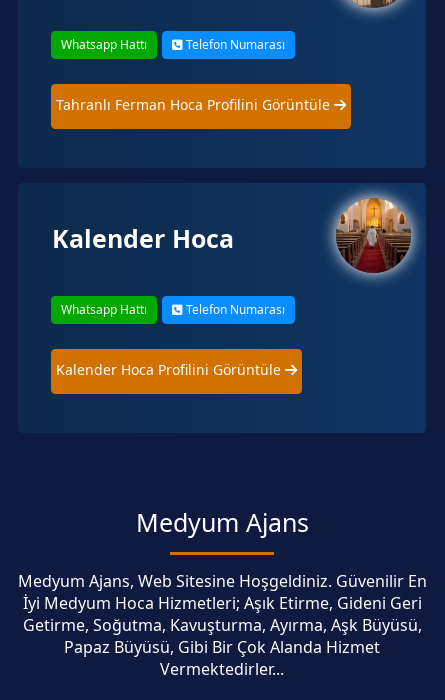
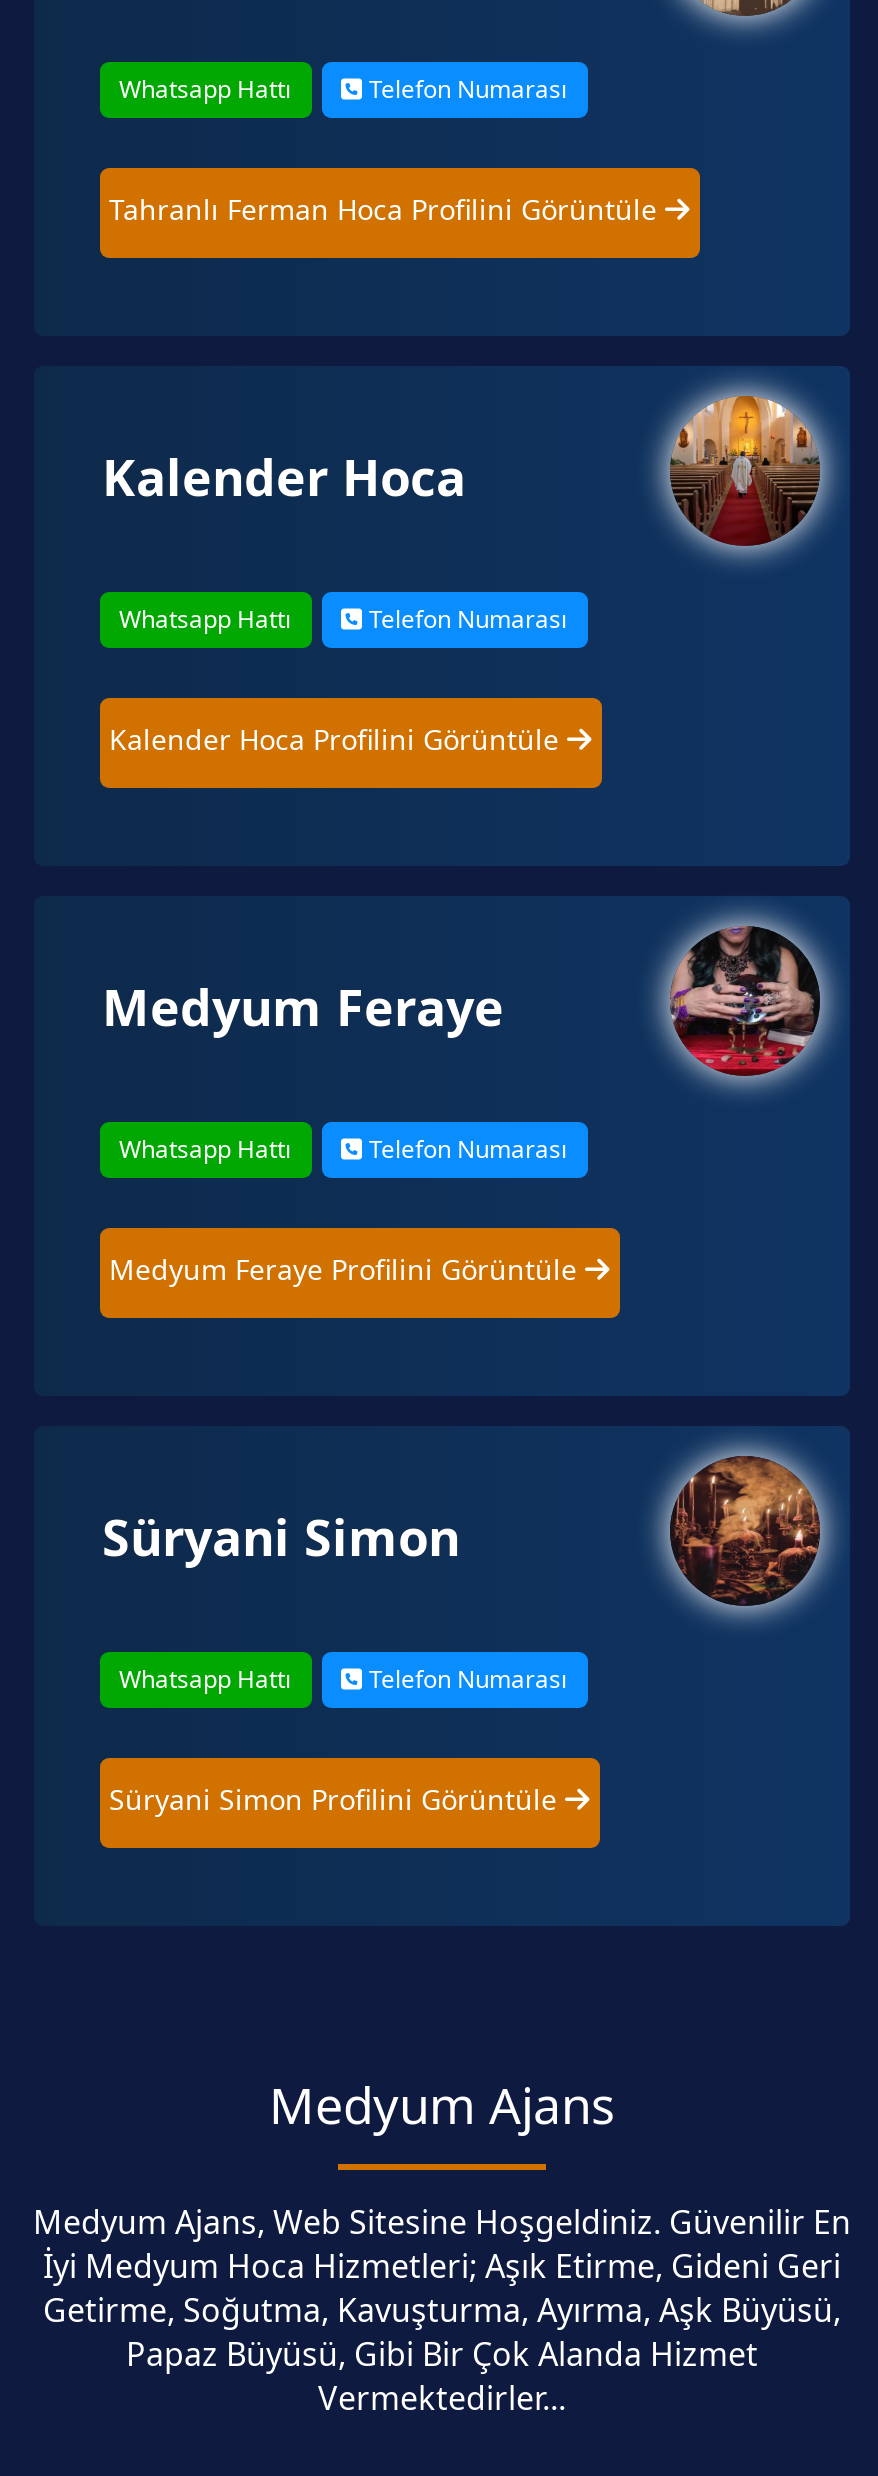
+ [image]
+ Medyum Feraye
+ Whatsapp Hattı
+ Telefon Numarası
+ Medyum Feraye Profilini Görüntüle

+ Süryani Simon
+ Whatsapp Hattı
+ Telefon Numarası
+ Süryani Simon Profilini Görüntüle

+ [image]
